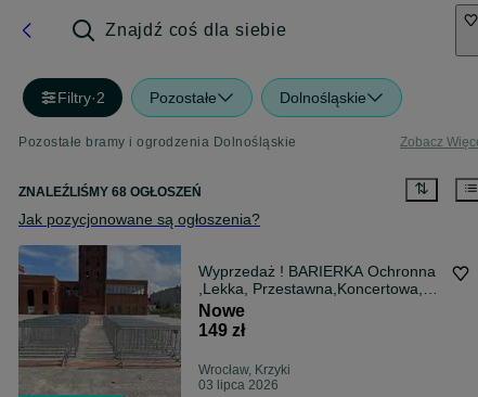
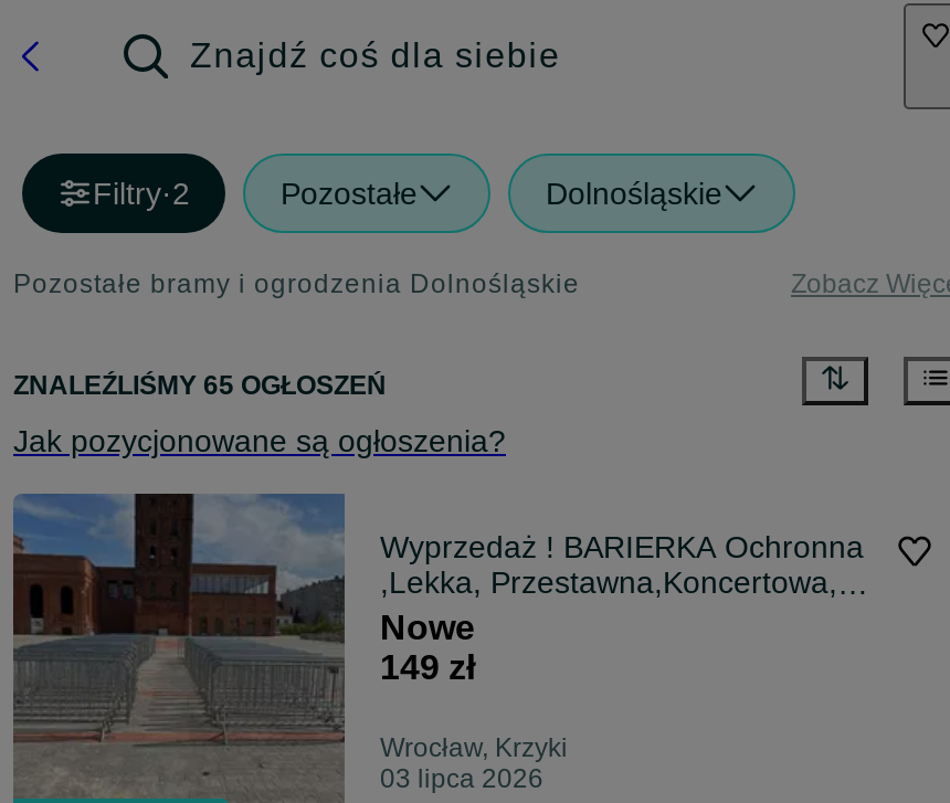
- ZNALEŹLIŚMY 68 OGŁOSZEŃ
+ ZNALEŹLIŚMY 65 OGŁOSZEŃ
